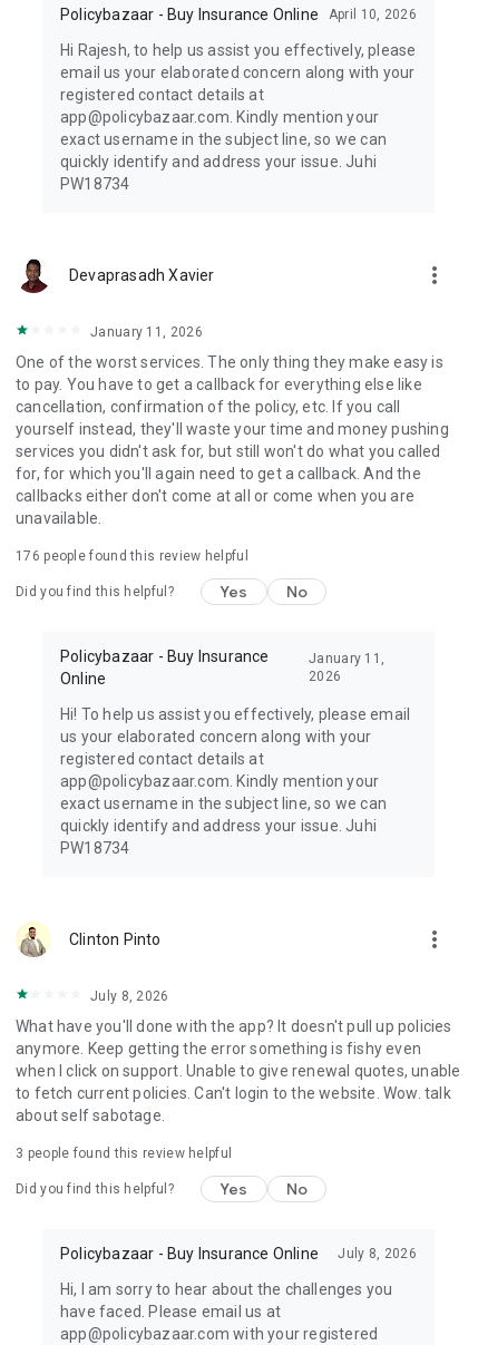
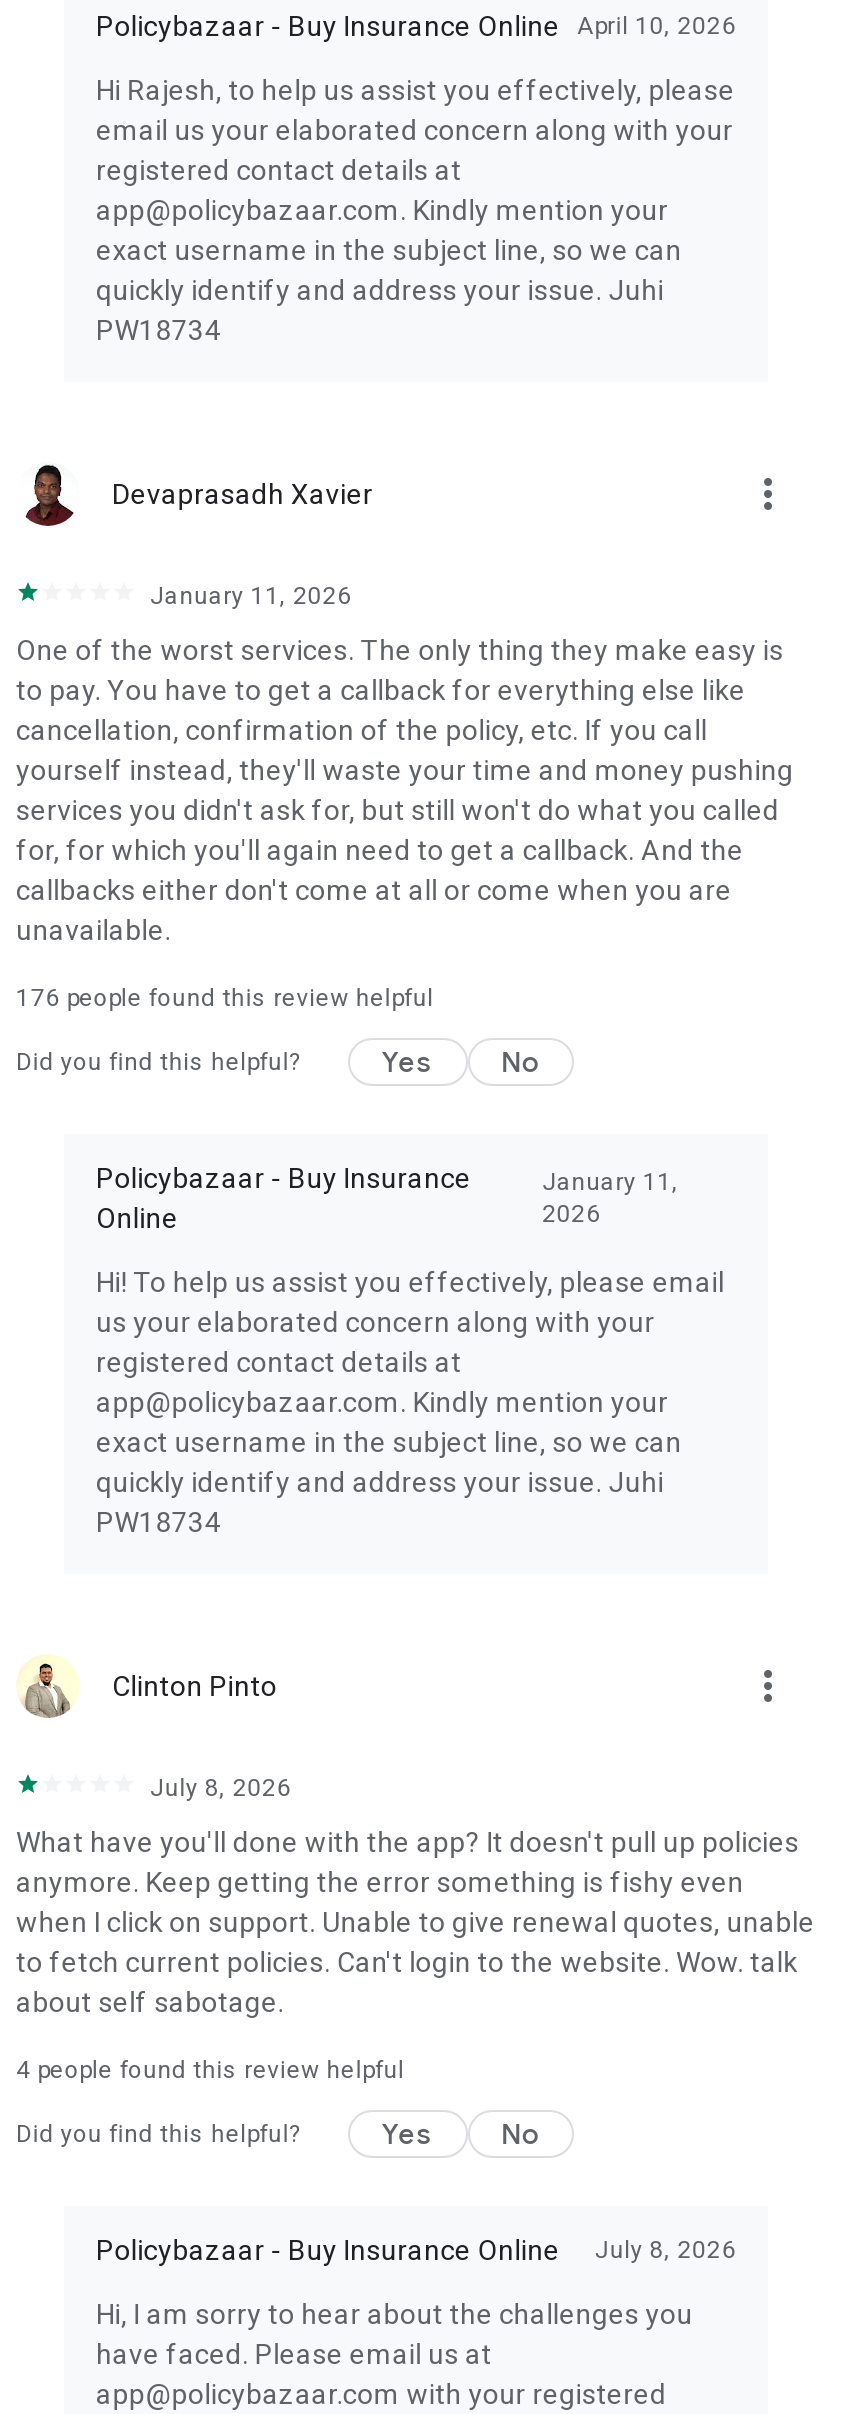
- 3 people found this review helpful
+ 4 people found this review helpful
